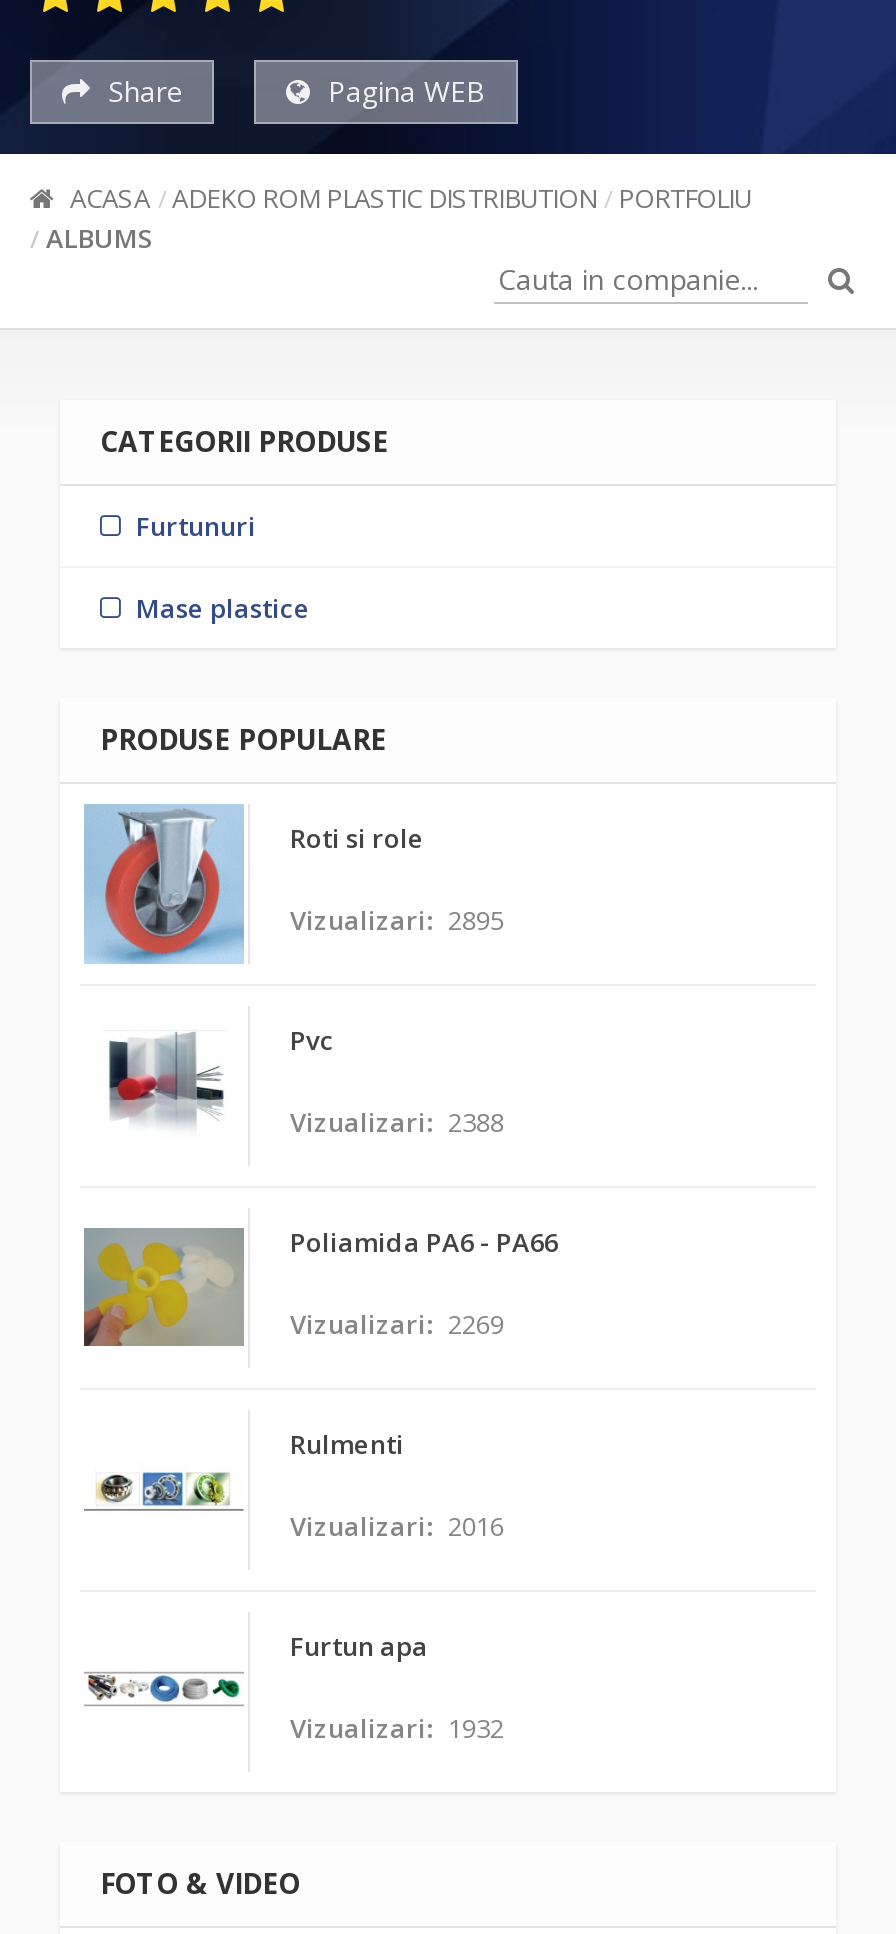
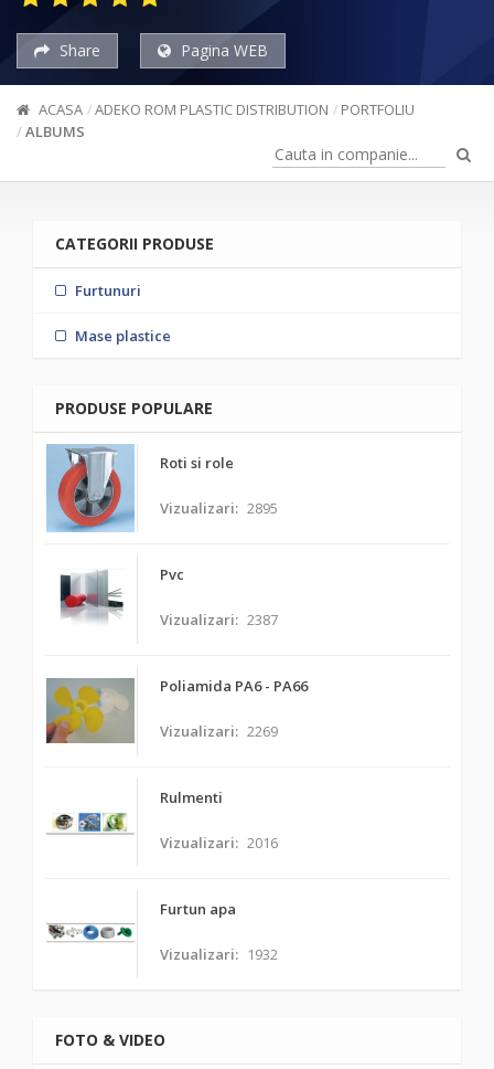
- Vizualizari: 2388
+ Vizualizari: 2387
